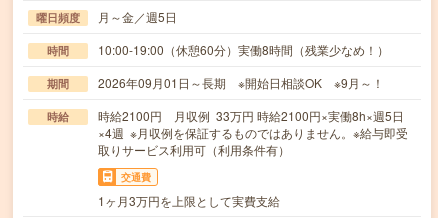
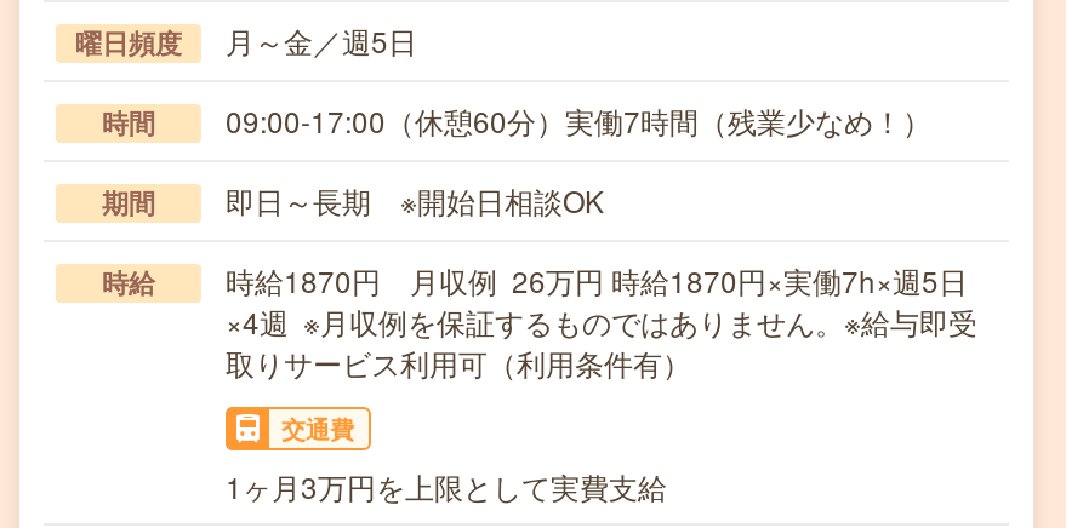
- 10:00-19:00（休憩60分）実働8時間（残業少なめ！）
+ 09:00-17:00（休憩60分）実働7時間（残業少なめ！）

- 2026年09月01日～長期 ※開始日相談OK ※9月～！
+ 即日～長期 ※開始日相談OK

- 時給2100円 月収例 33万円 時給2100円×実働8h×週5日
+ 時給1870円 月収例 26万円 時給1870円×実働7h×週5日
